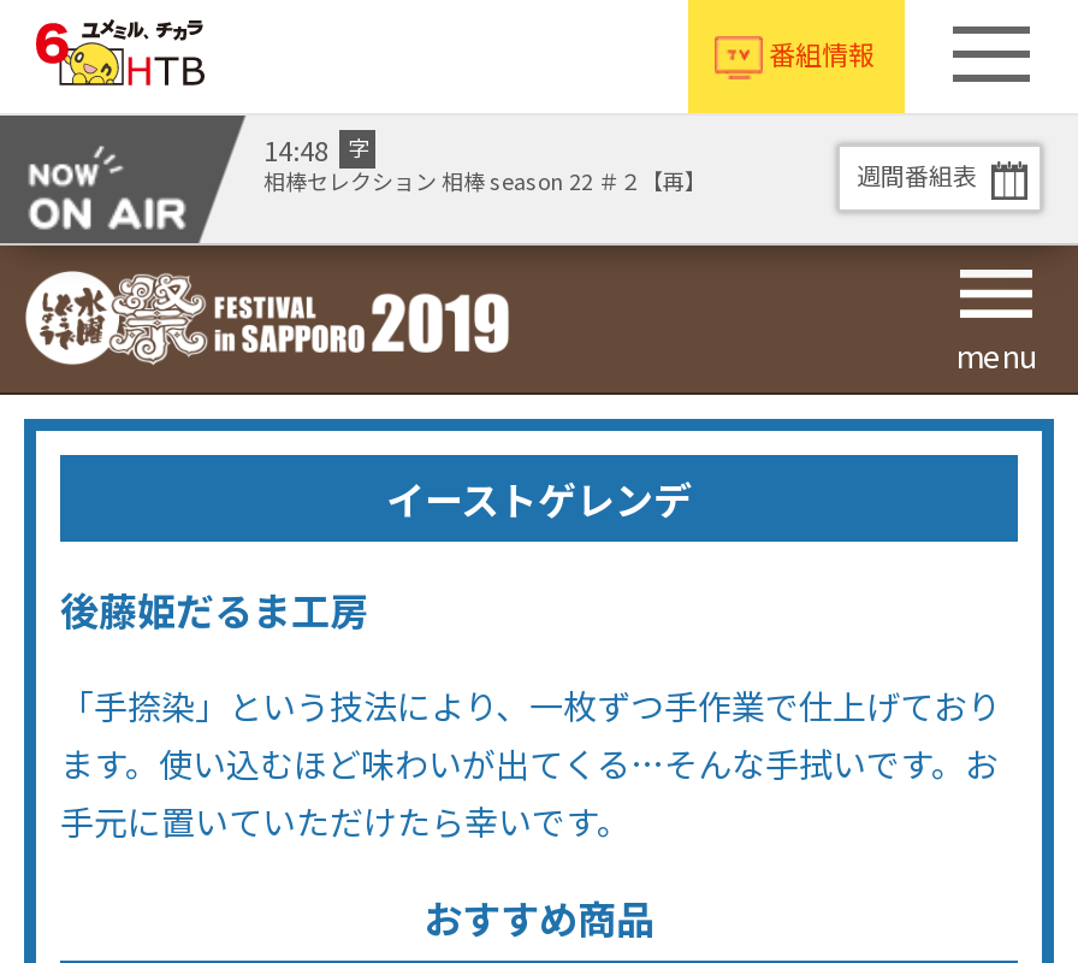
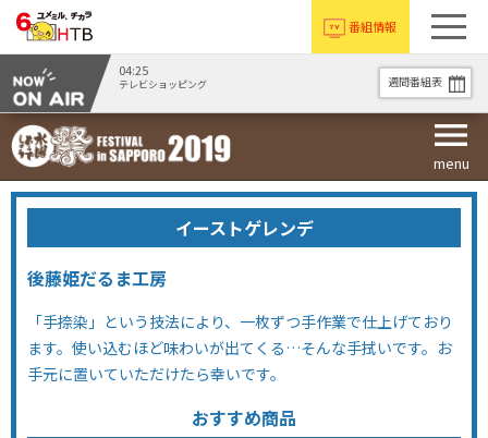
- 14:48
- 字
- 相棒セレクション 相棒 season 22 ＃２【再】
+ 04:25
+ テレビショッピング
